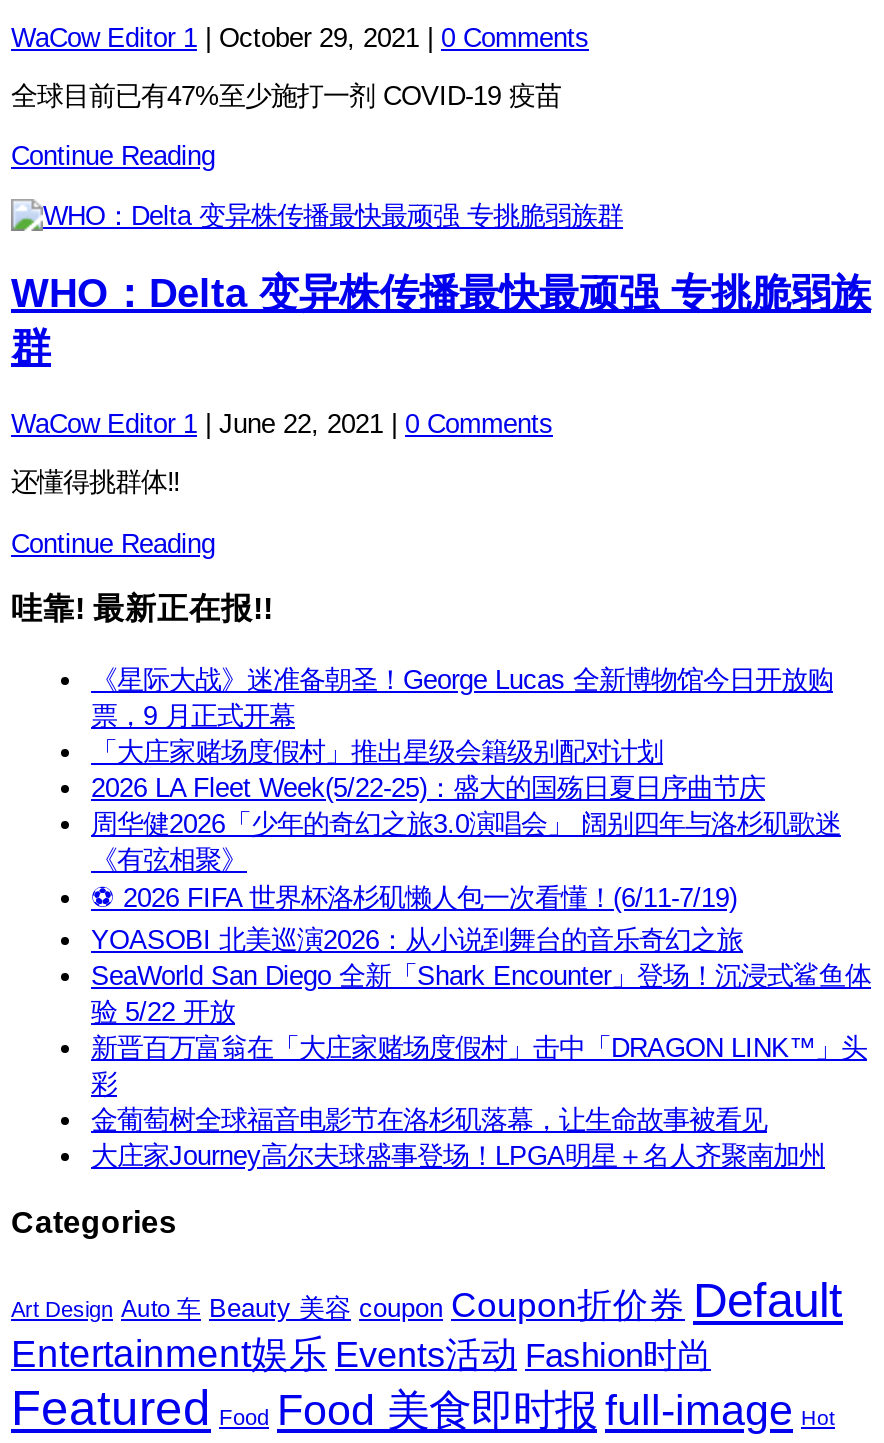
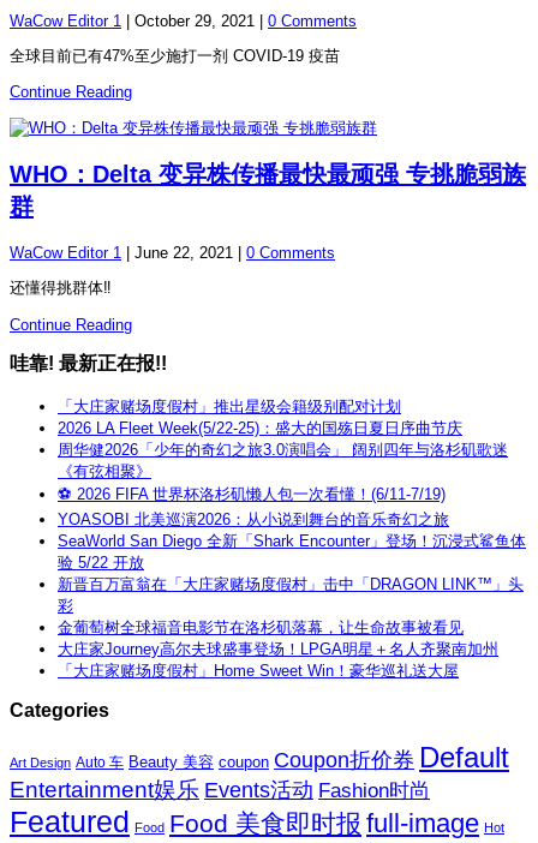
- 《星际大战》迷准备朝圣！George Lucas 全新博物馆今日开放购
- 票，9 月正式开幕

moved up: 「大庄家赌场度假村」推出星级会籍级别配对计划 | 2026 LA Fleet Week(5/22-25)：盛大的国殇日夏日序曲节庆 | 周华健2026「少年的奇幻之旅3.0演唱会」 阔别四年与洛杉矶歌迷 | ... | 金葡萄树全球福音电影节在洛杉矶落幕，让生命故事被看见 | 大庄家Journey高尔夫球盛事登场！LPGA明星＋名人齐聚南加州

+ 「大庄家赌场度假村」Home Sweet Win！豪华巡礼送大屋
